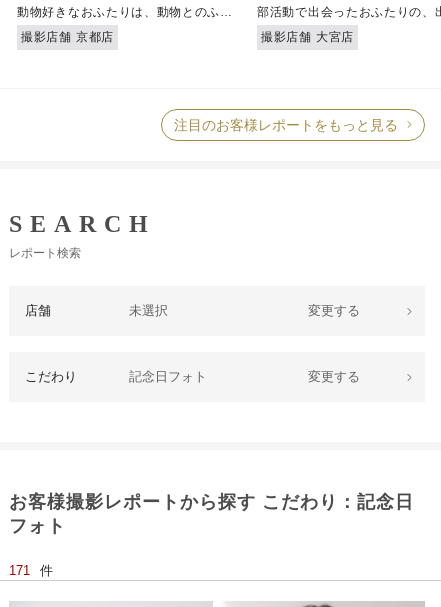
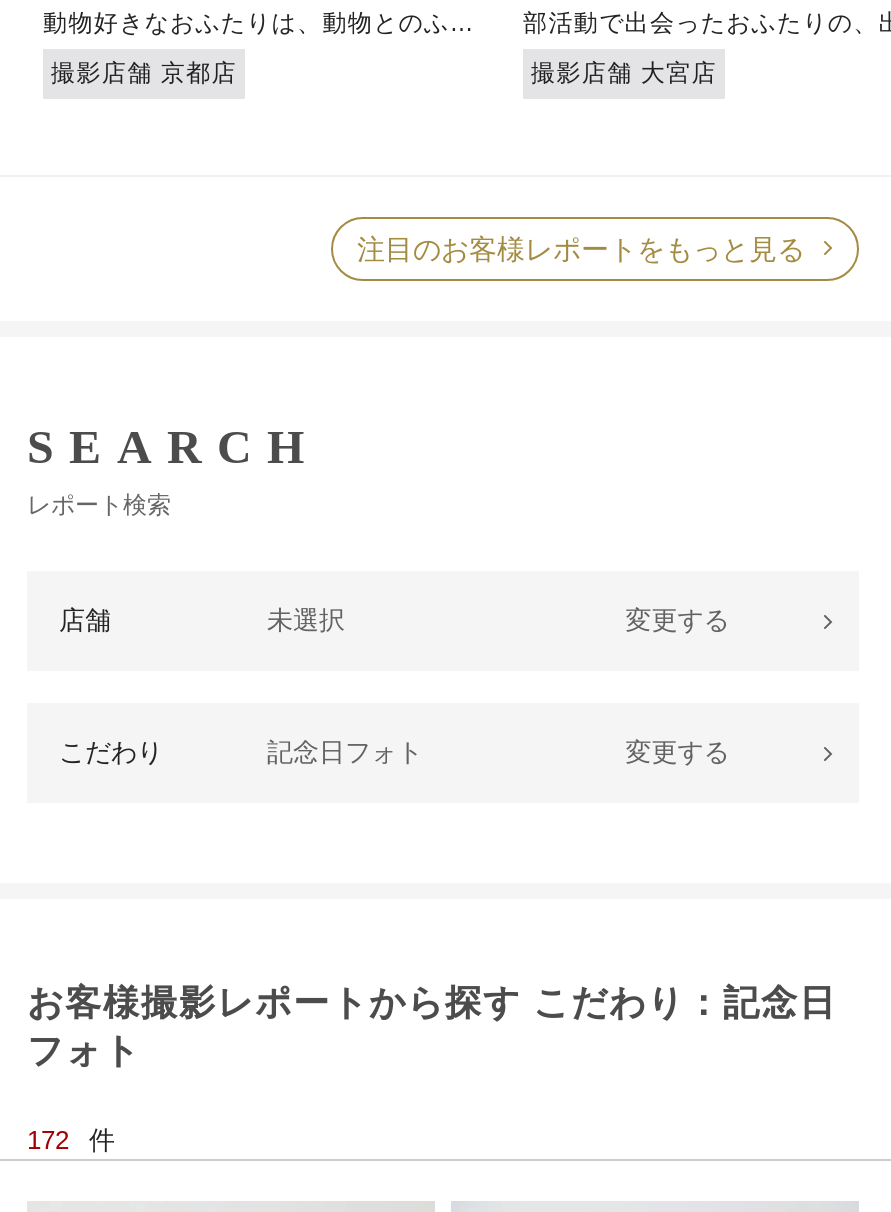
- 171 件
+ 172 件
